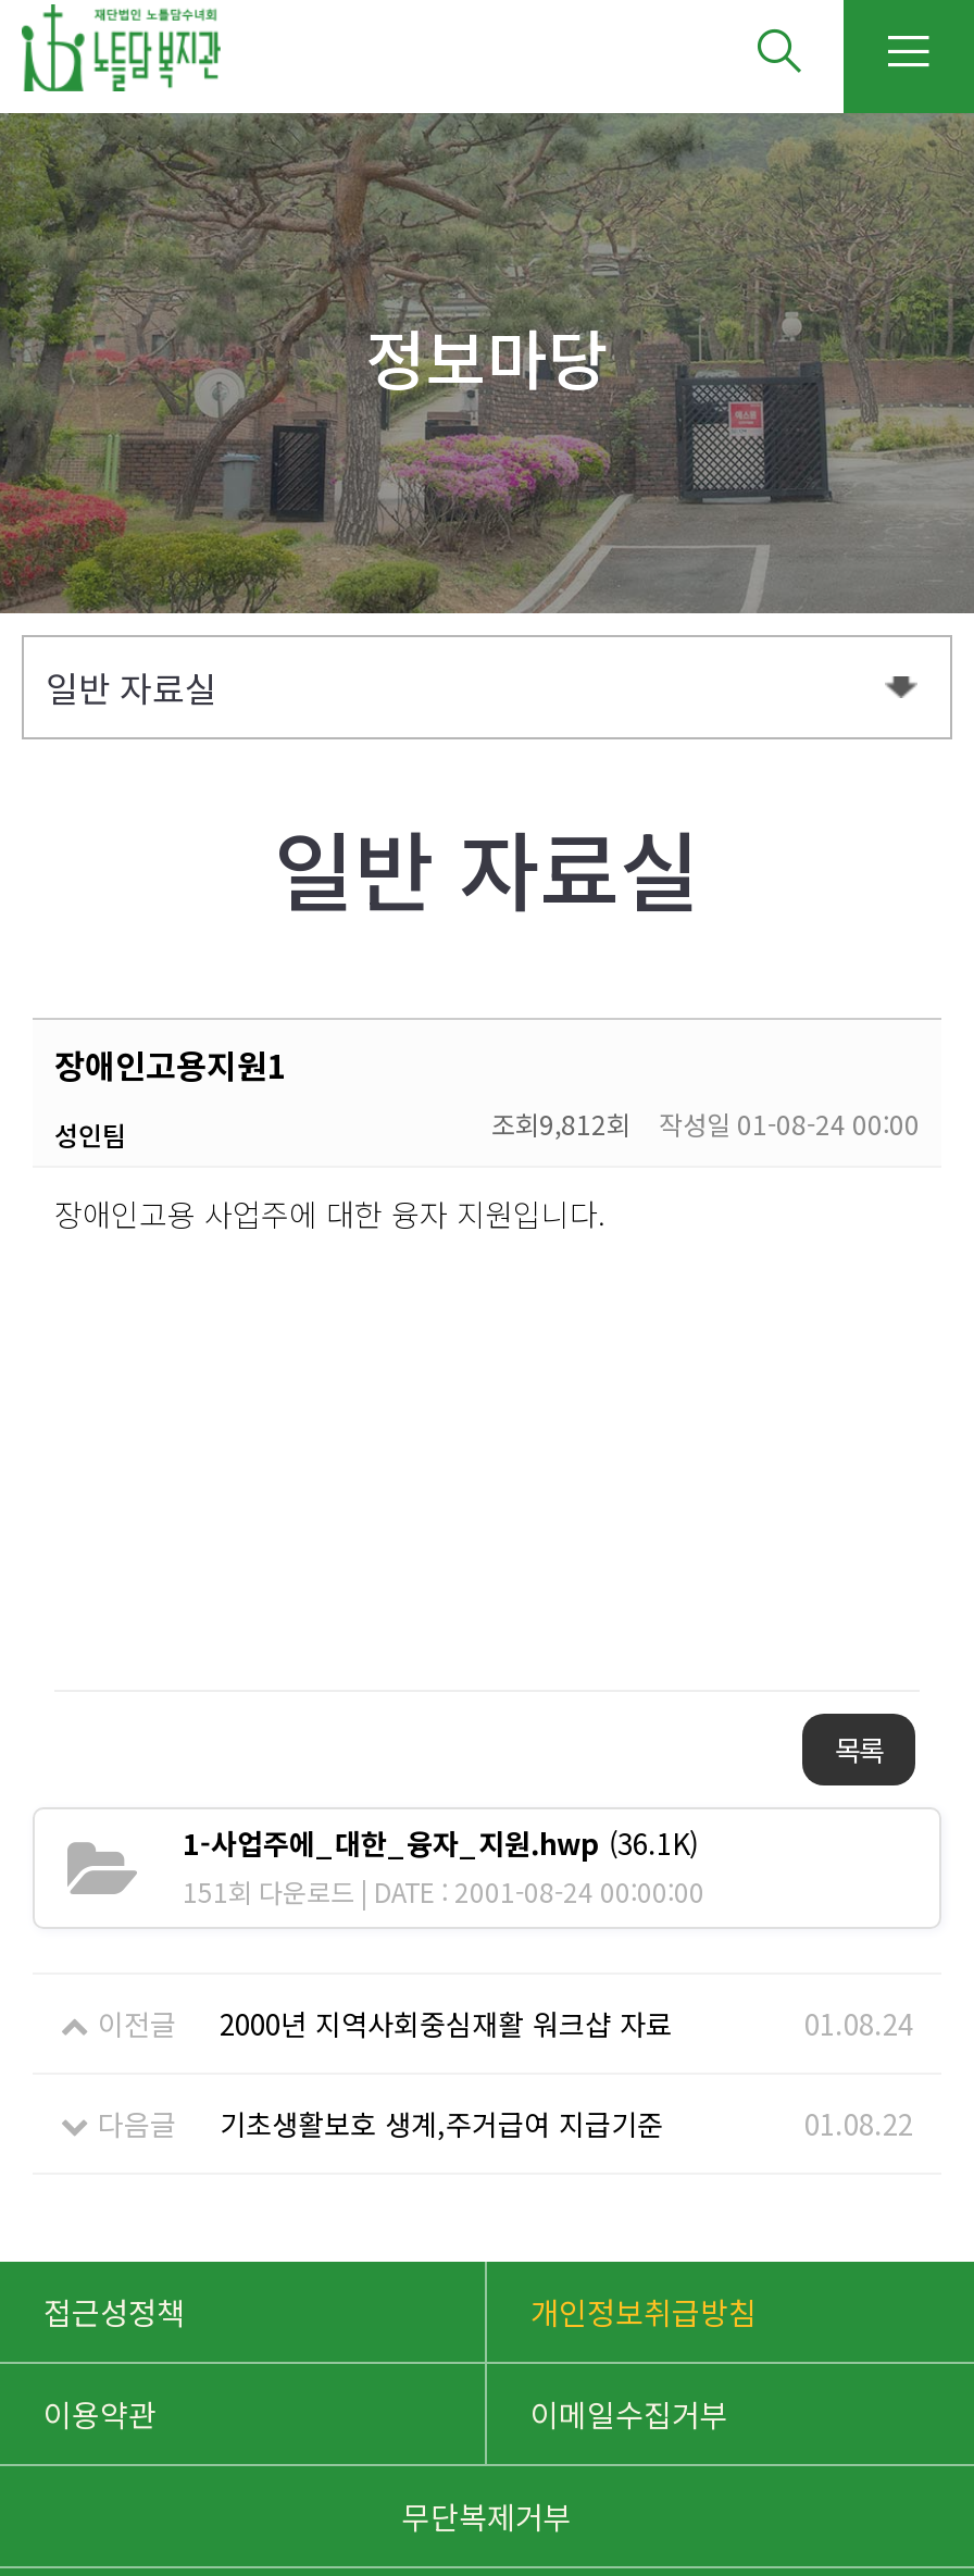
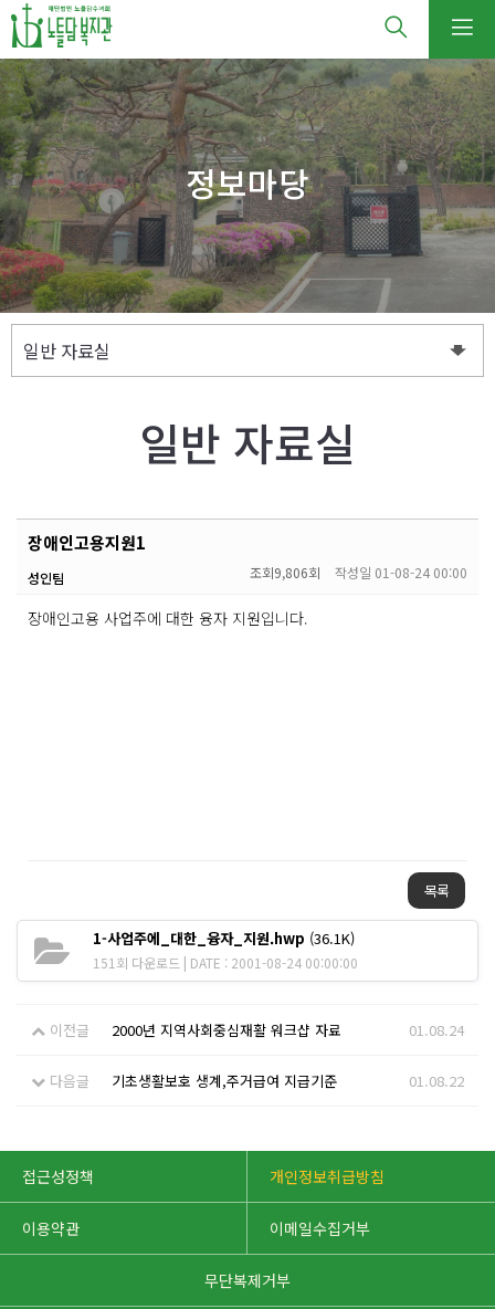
- 조회9,812회 작성일 01-08-24 00:00
+ 조회9,806회 작성일 01-08-24 00:00
